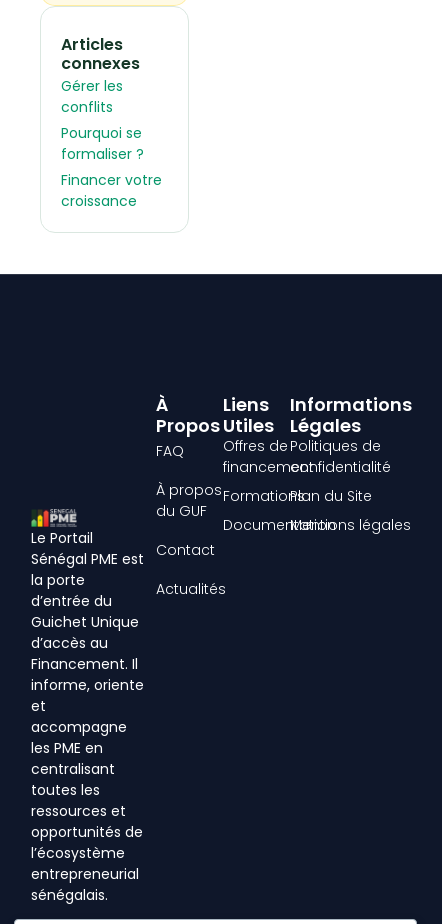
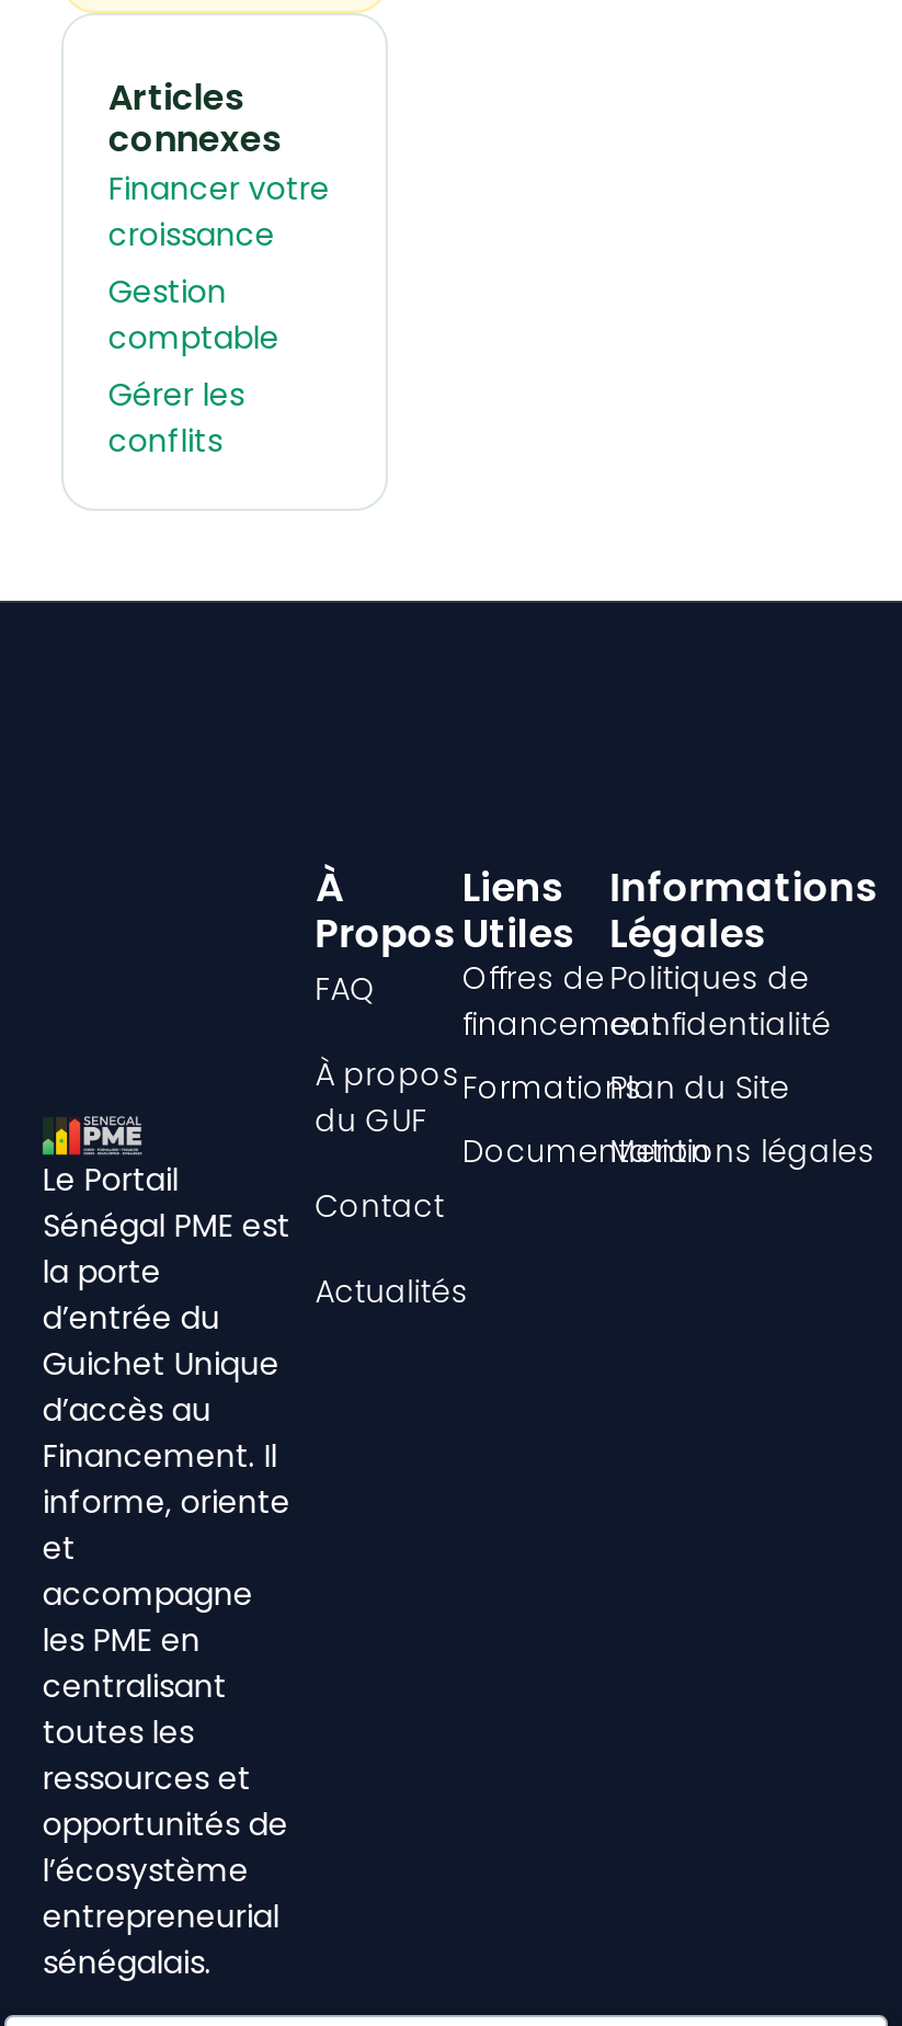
+ Gestion
+ comptable

moved down: Gérer les | conflits

- Pourquoi se
- formaliser ?

moved up: Financer votre | croissance
